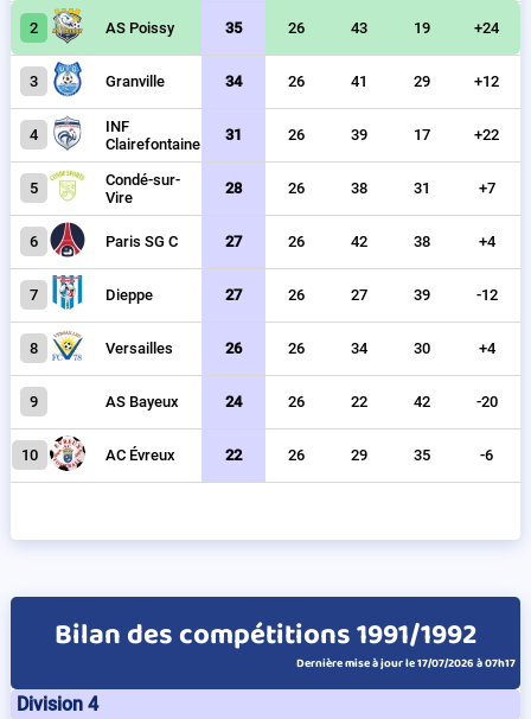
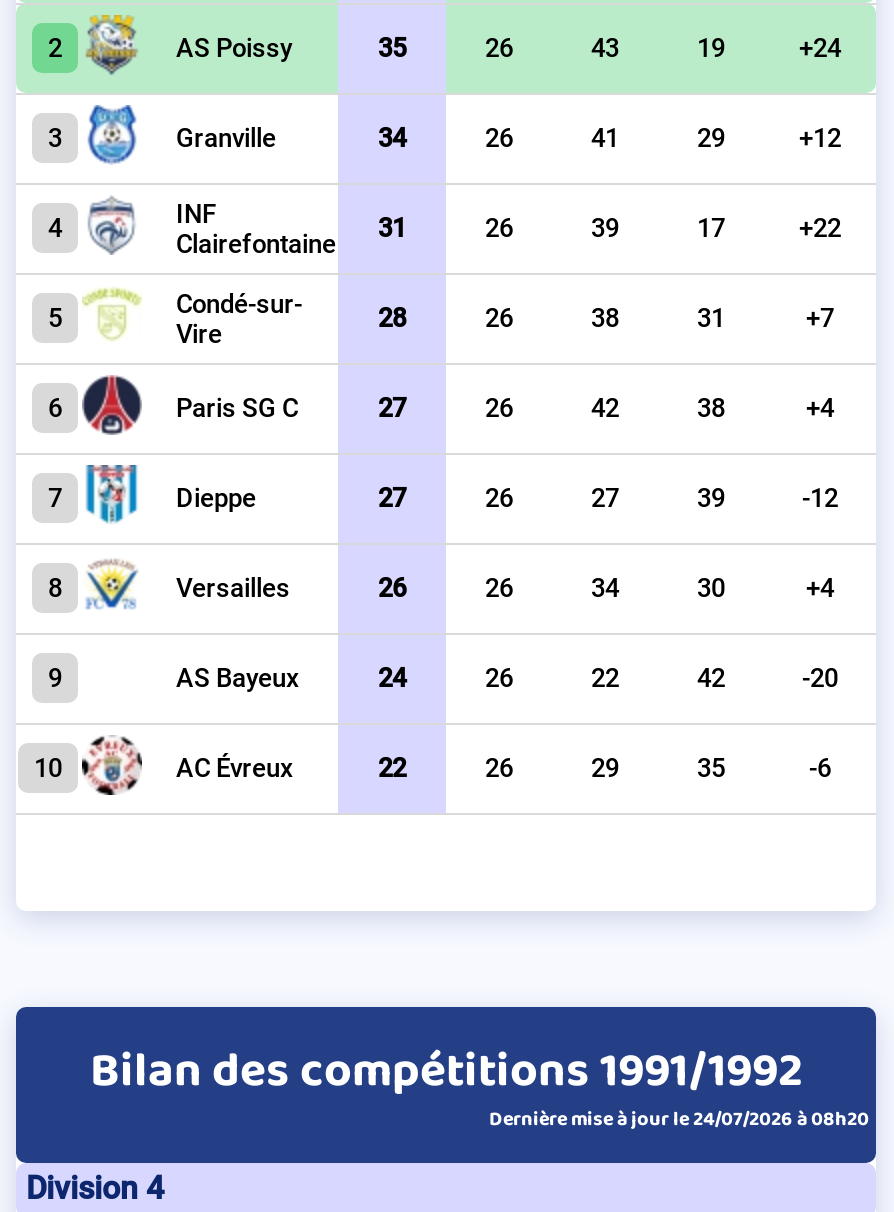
- Dernière mise à jour le 17/07/2026 à 07h17
+ Dernière mise à jour le 24/07/2026 à 08h20
